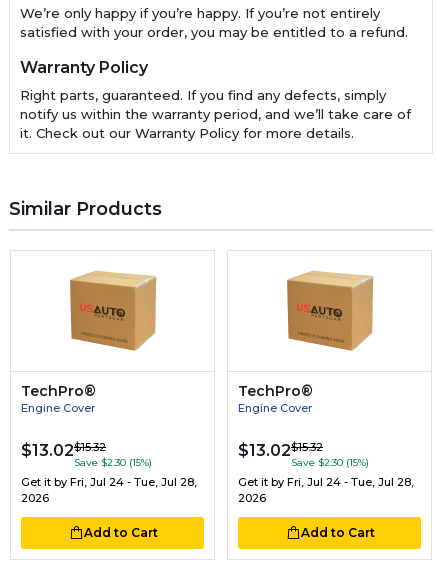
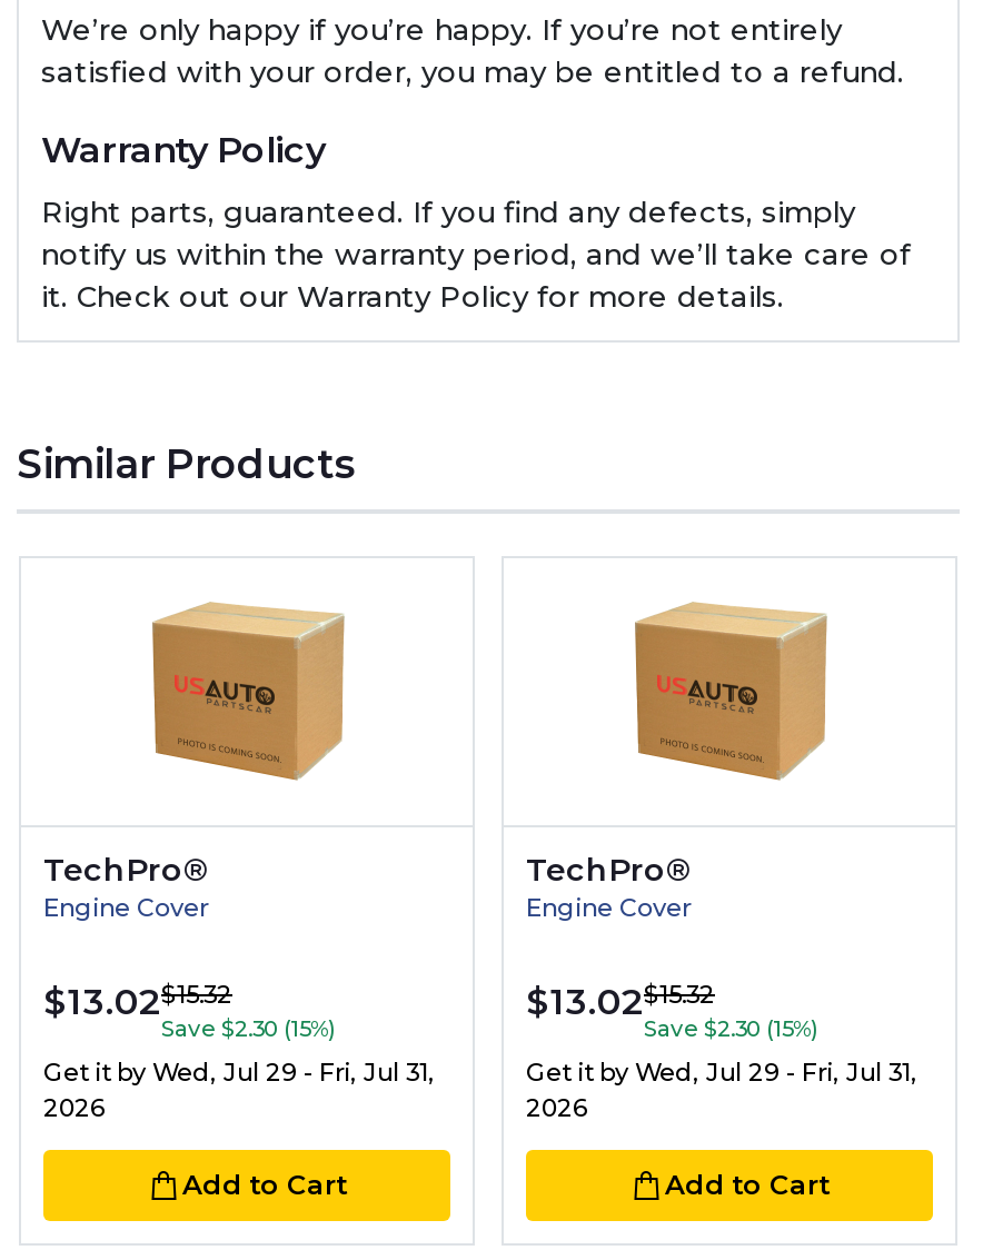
- Get it by Fri, Jul 24 - Tue, Jul 28,
+ Get it by Wed, Jul 29 - Fri, Jul 31,

- Get it by Fri, Jul 24 - Tue, Jul 28,
+ Get it by Wed, Jul 29 - Fri, Jul 31,
